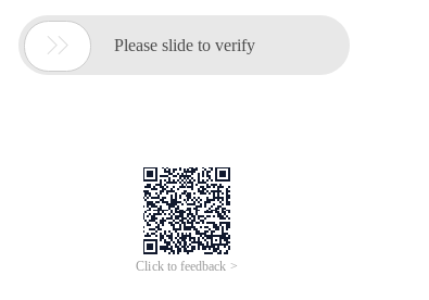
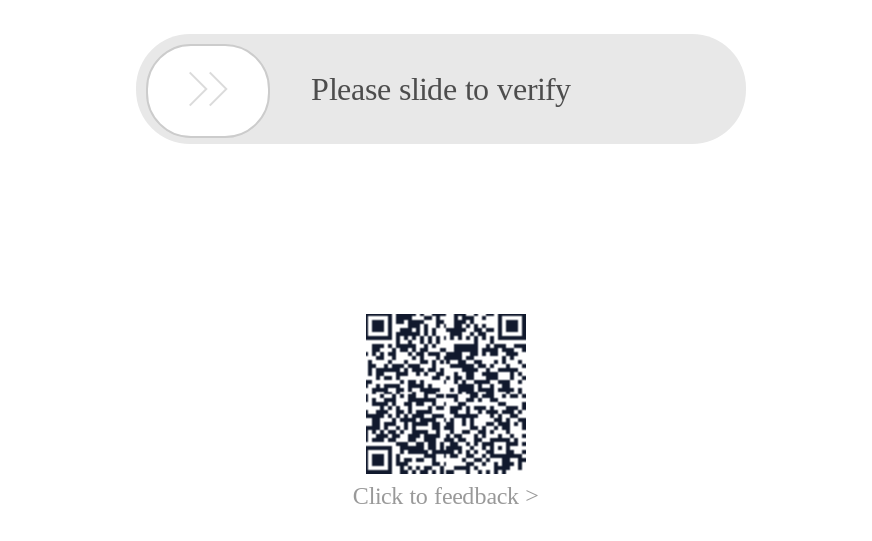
- [image]
+ [image]
